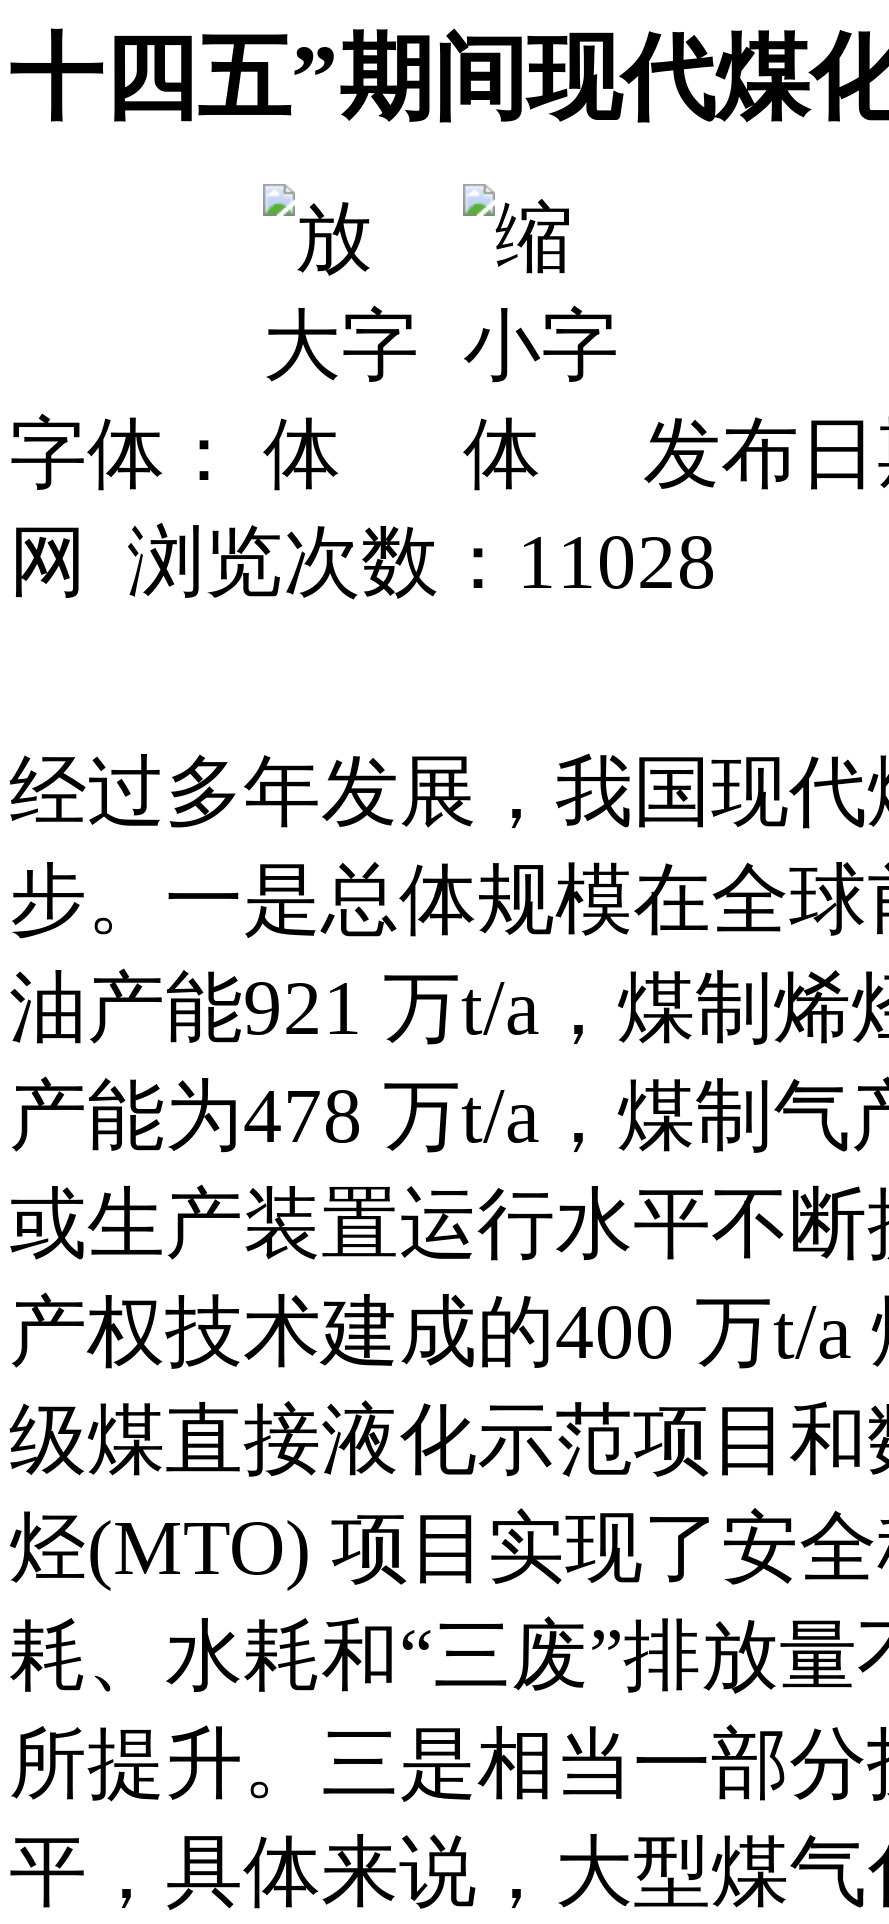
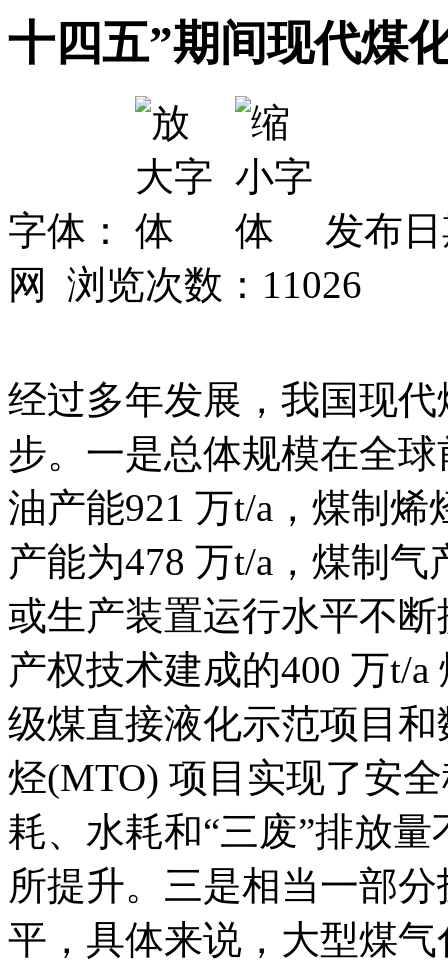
- 网 浏览次数：11028
+ 网 浏览次数：11026
